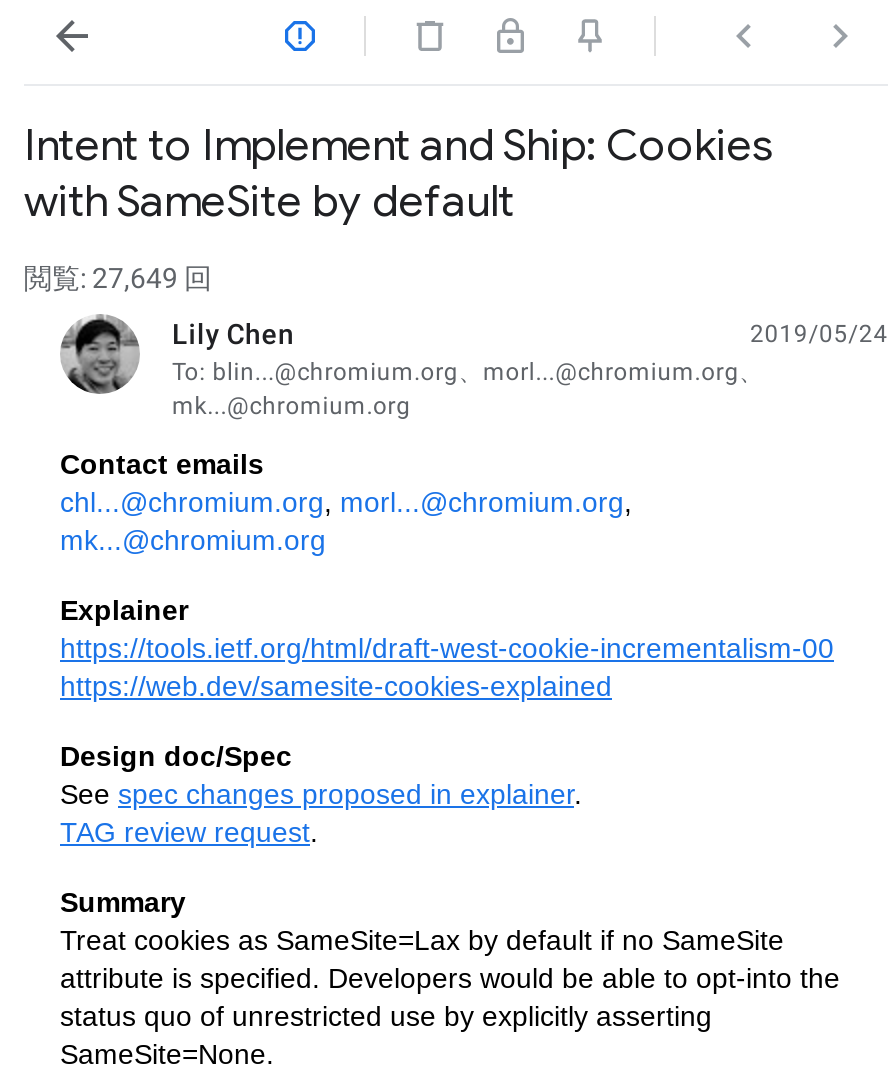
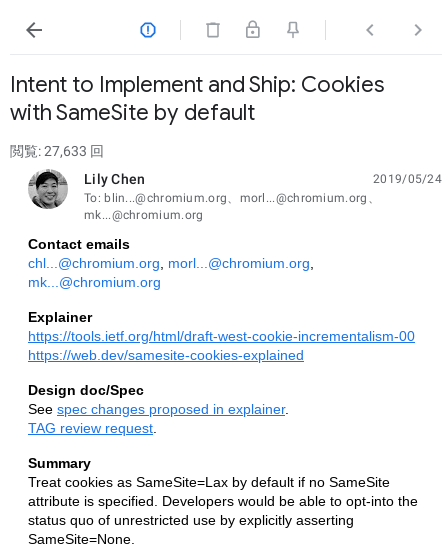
- 閲覧: 27,649 回
+ 閲覧: 27,633 回
